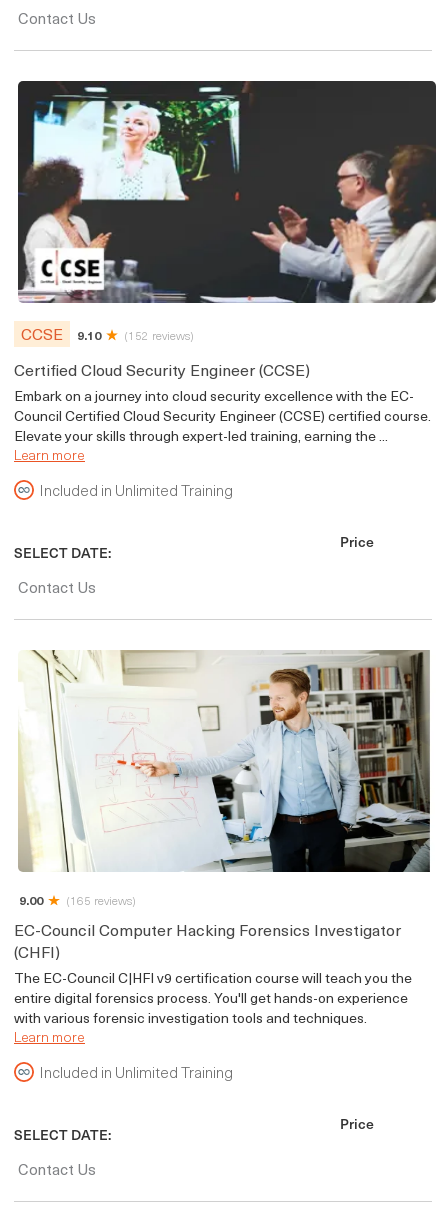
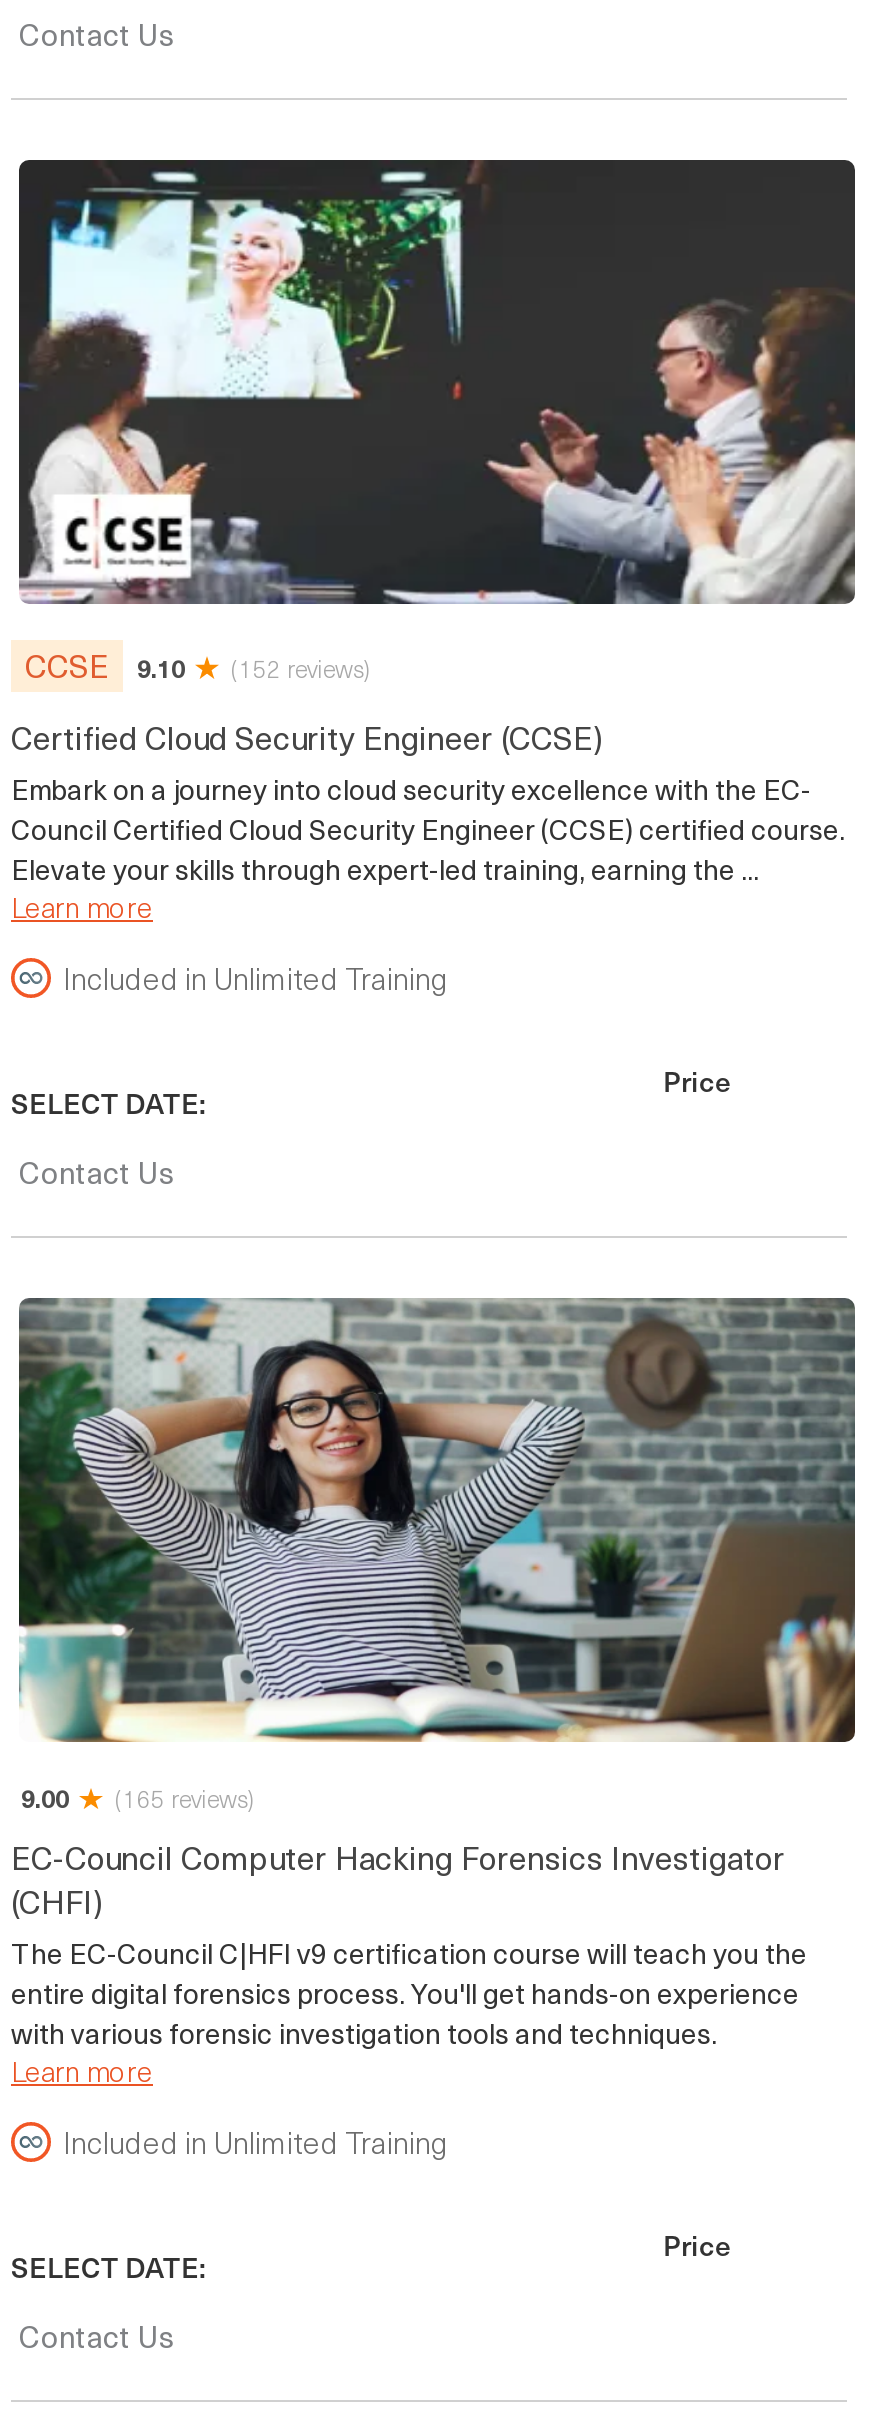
- [image]
+ [image]
